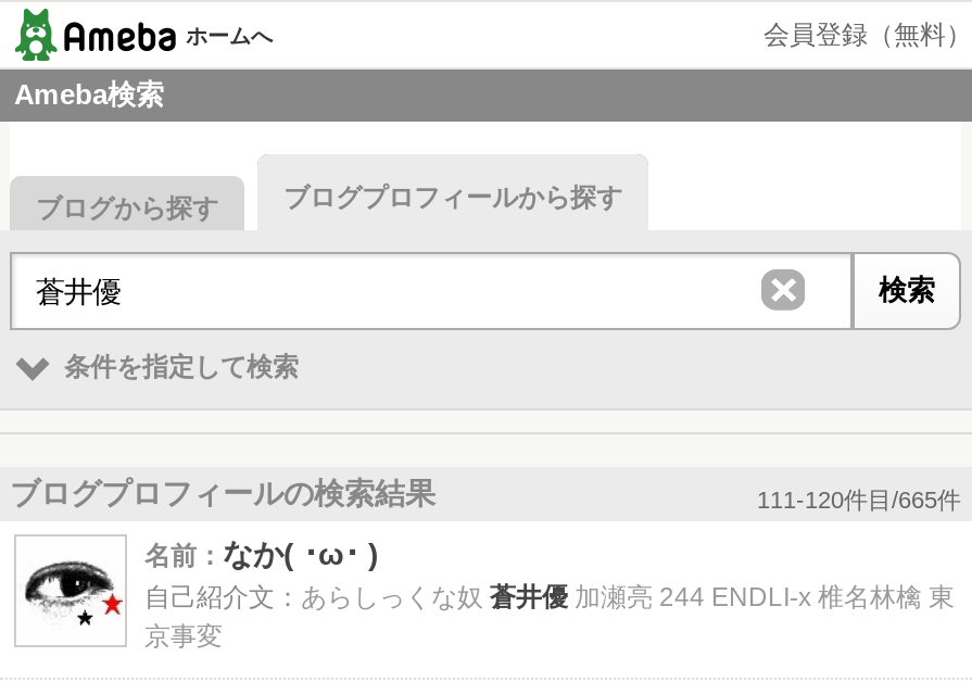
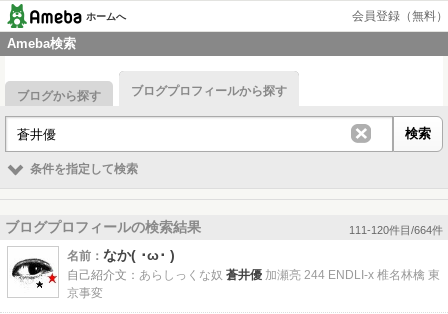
- 111-120件目/665件
+ 111-120件目/664件
